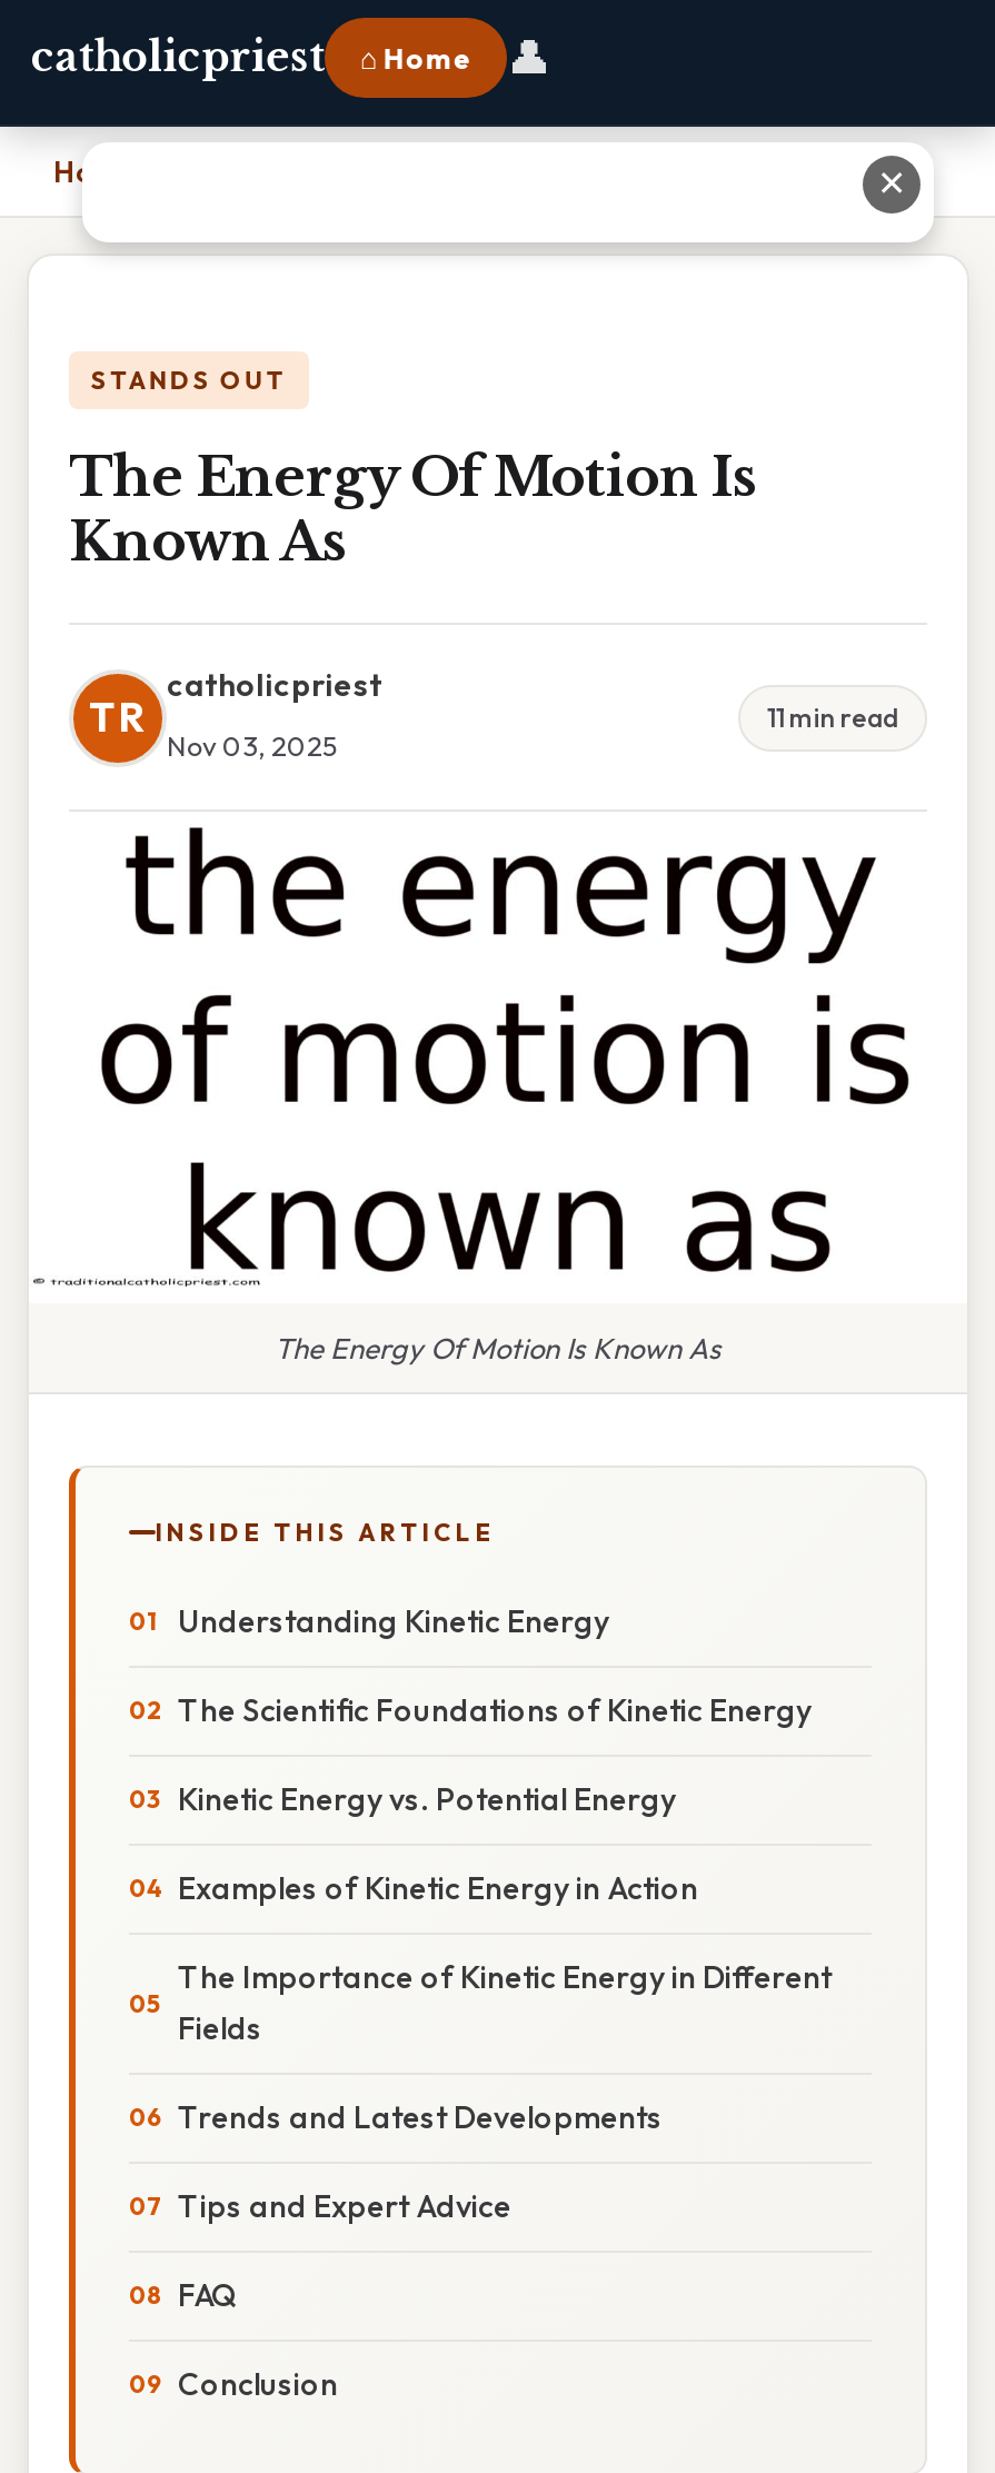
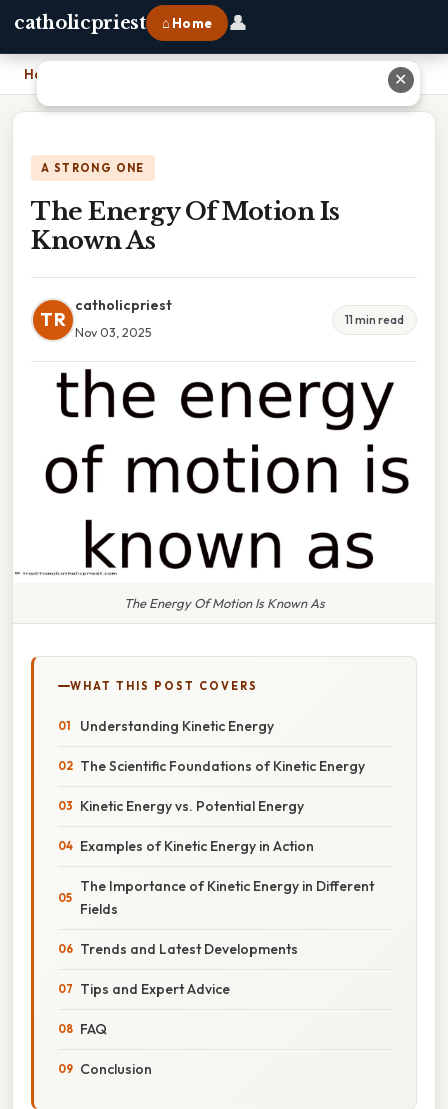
- STANDS OUT
+ A STRONG ONE

- INSIDE THIS ARTICLE
+ WHAT THIS POST COVERS
